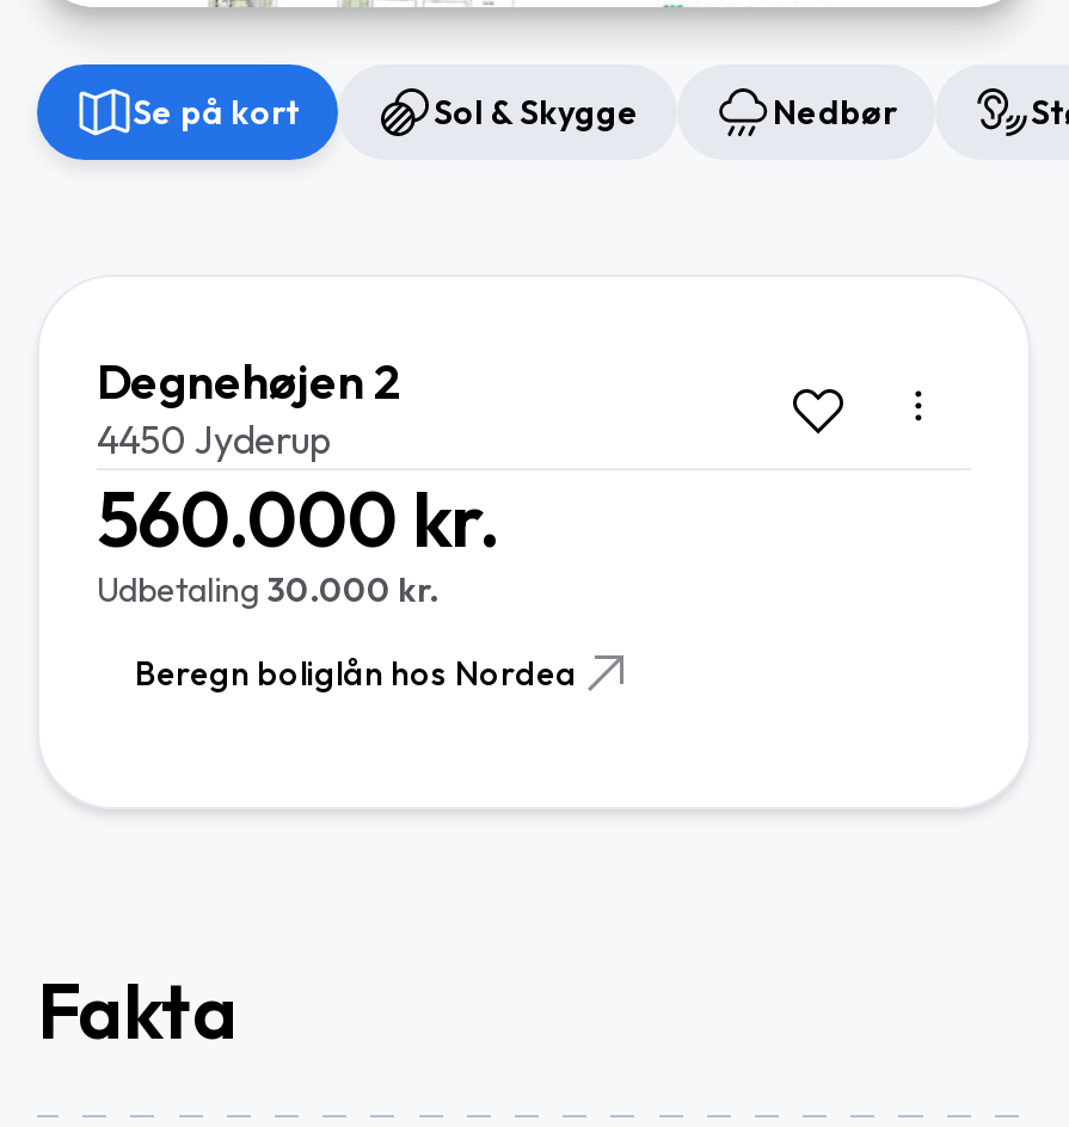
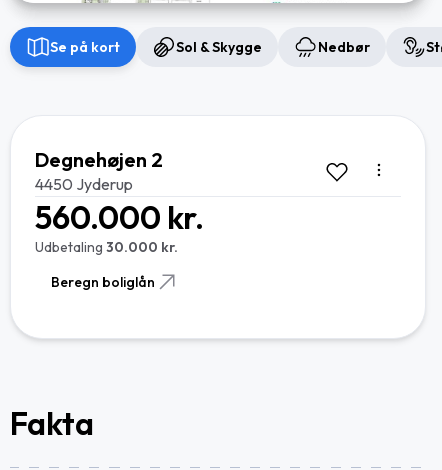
- Beregn boliglån hos Nordea
+ Beregn boliglån
